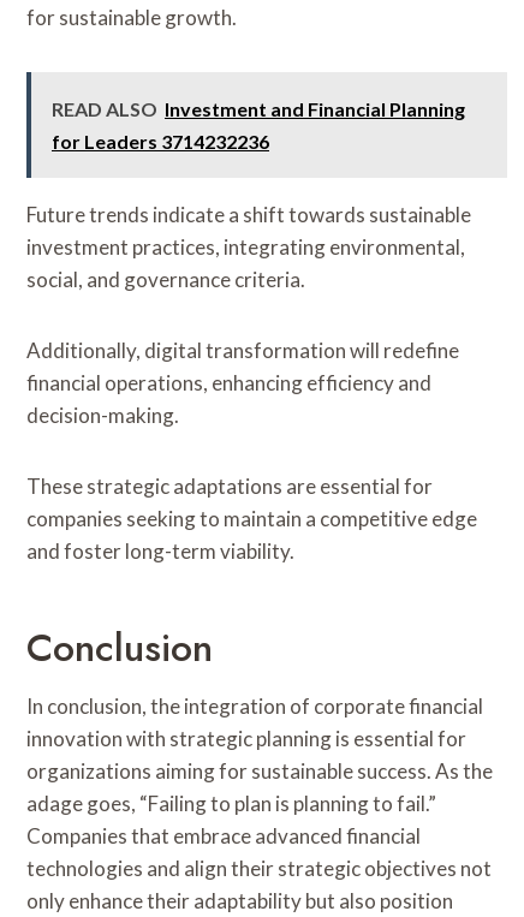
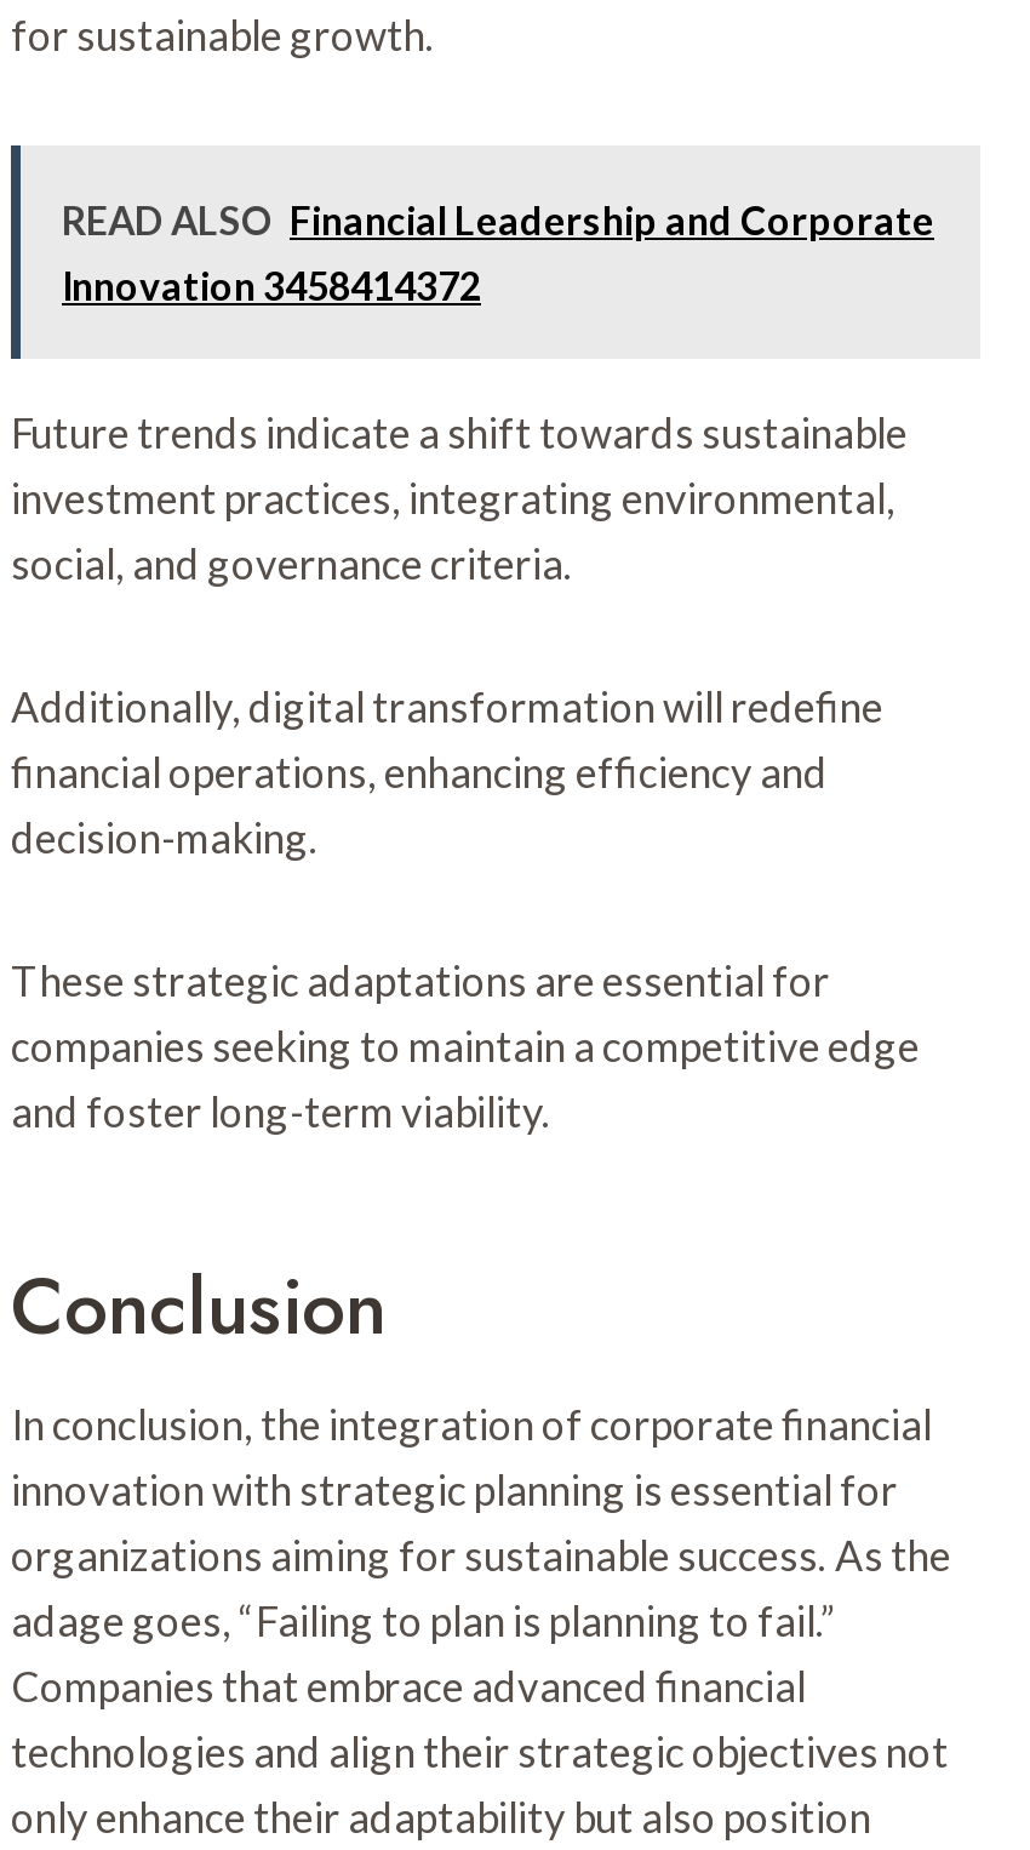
- READ ALSO Investment and Financial Planning
- for Leaders 3714232236
+ READ ALSO Financial Leadership and Corporate
+ Innovation 3458414372
